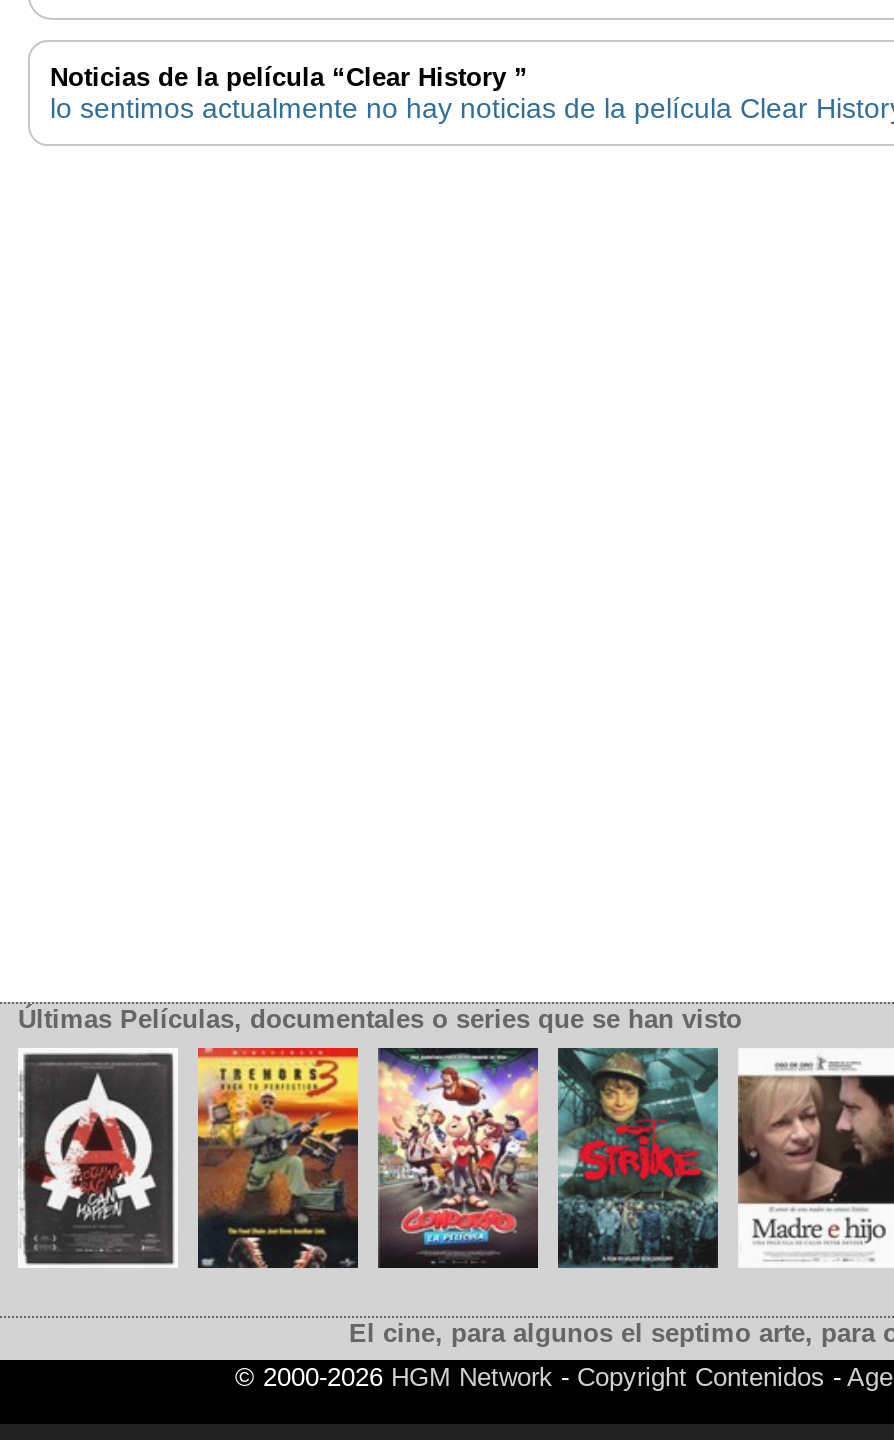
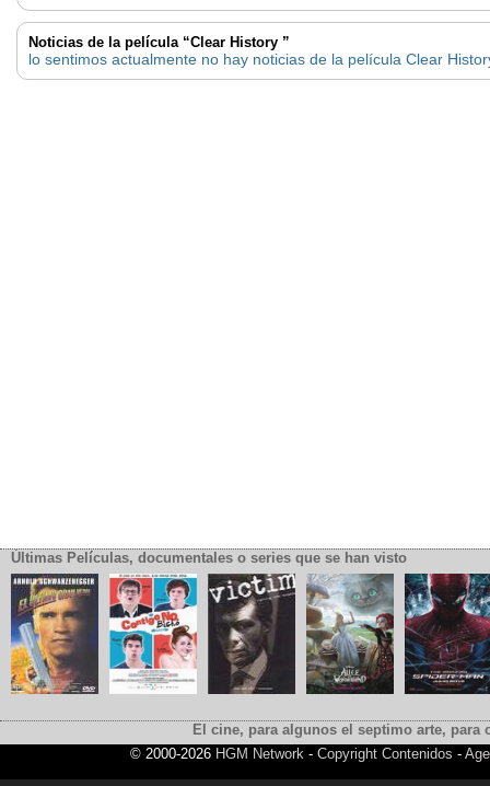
- [image]
+ [image]

- [image]
+ [image]

- [image]
+ [image]

- [image]
+ [image]

- [image]
+ [image]
